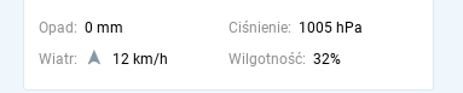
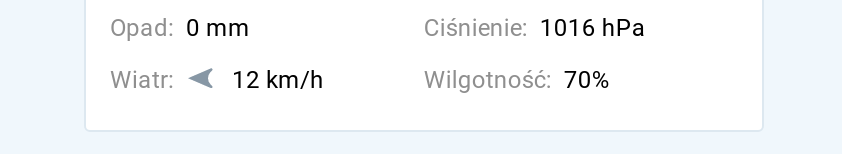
- Ciśnienie: 1005 hPa
+ Ciśnienie: 1016 hPa

- Wilgotność: 32%
+ Wilgotność: 70%
